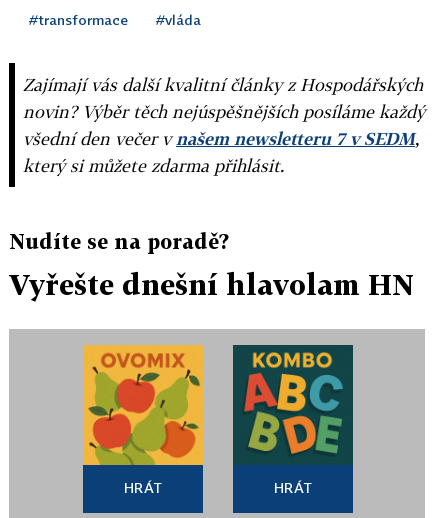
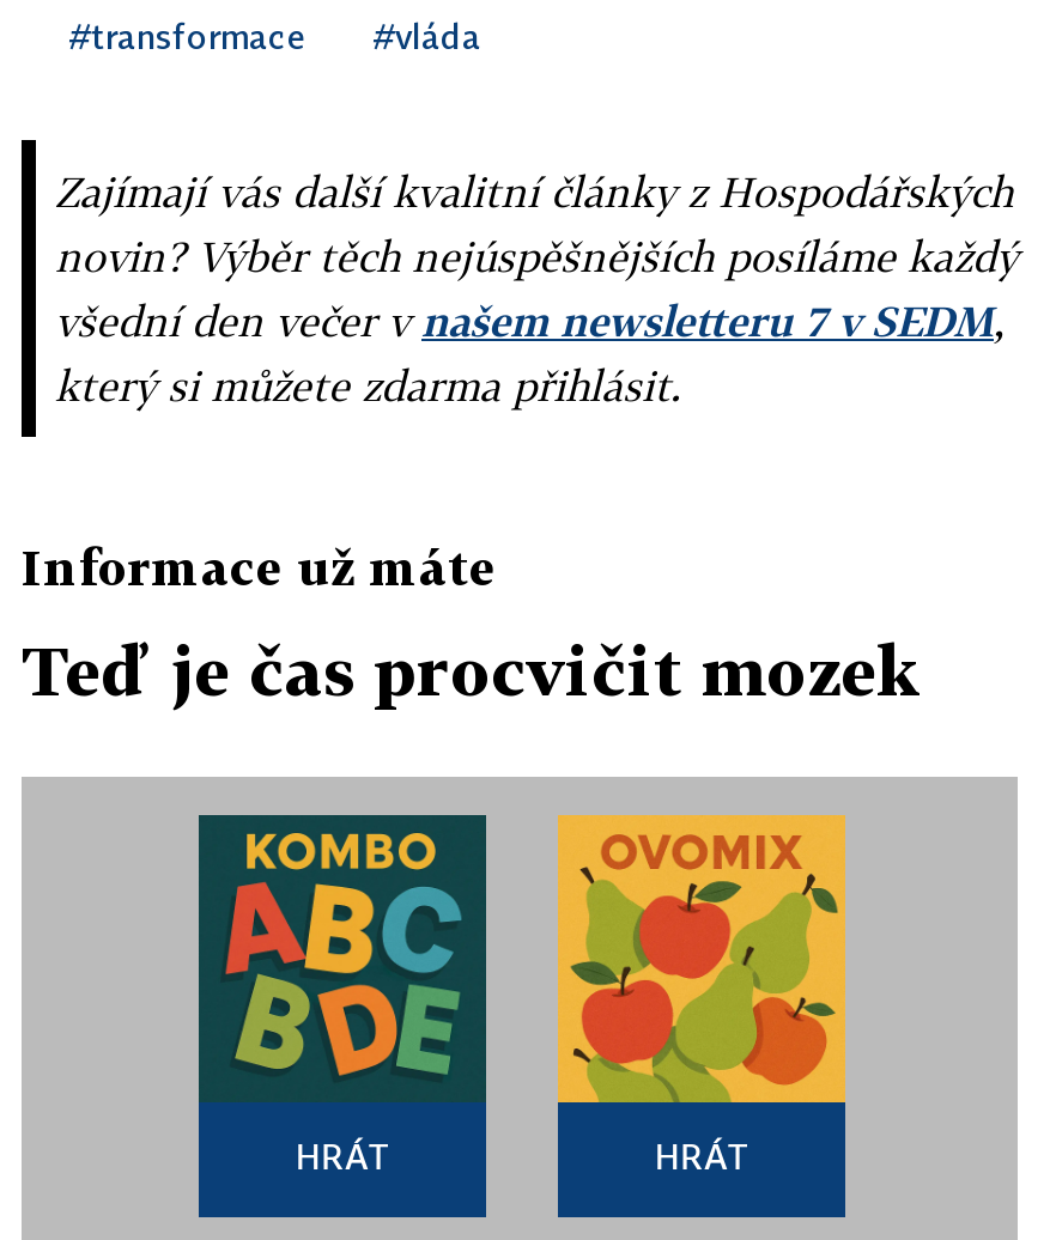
- Nudíte se na poradě?
+ Informace už máte

- Vyřešte dnešní hlavolam HN
+ Teď je čas procvičit mozek

- [image]
+ [image]

- [image]
+ [image]
